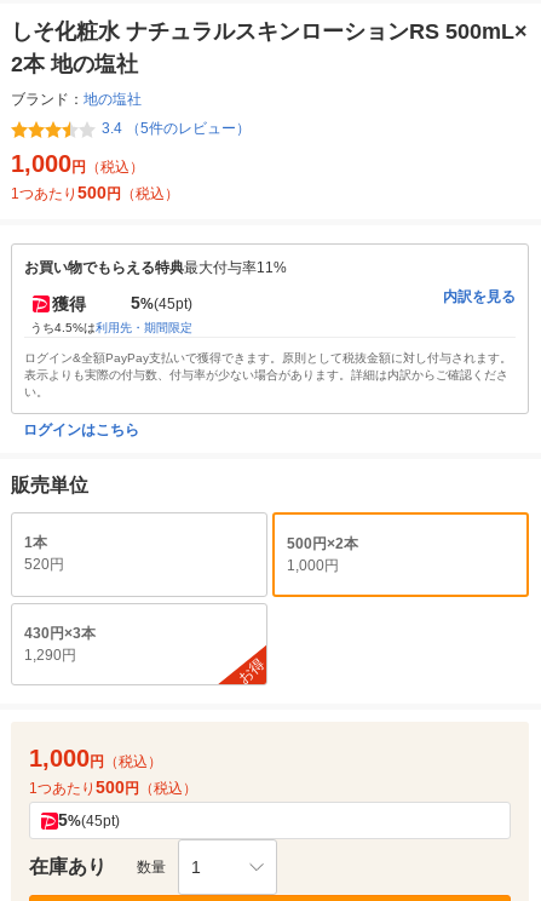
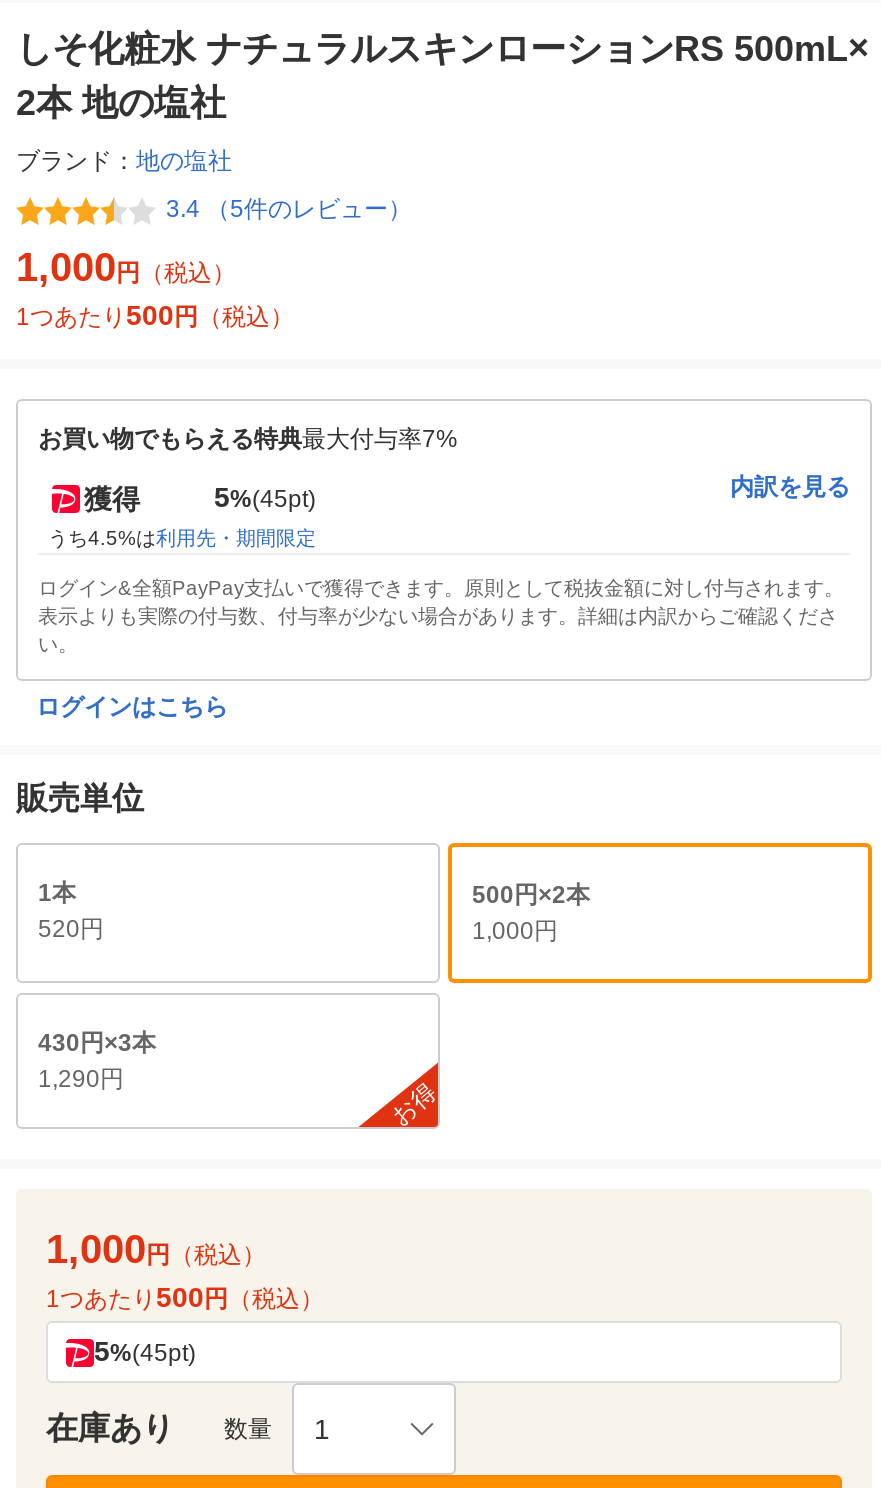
- お買い物でもらえる特典最大付与率11%
+ お買い物でもらえる特典最大付与率7%
